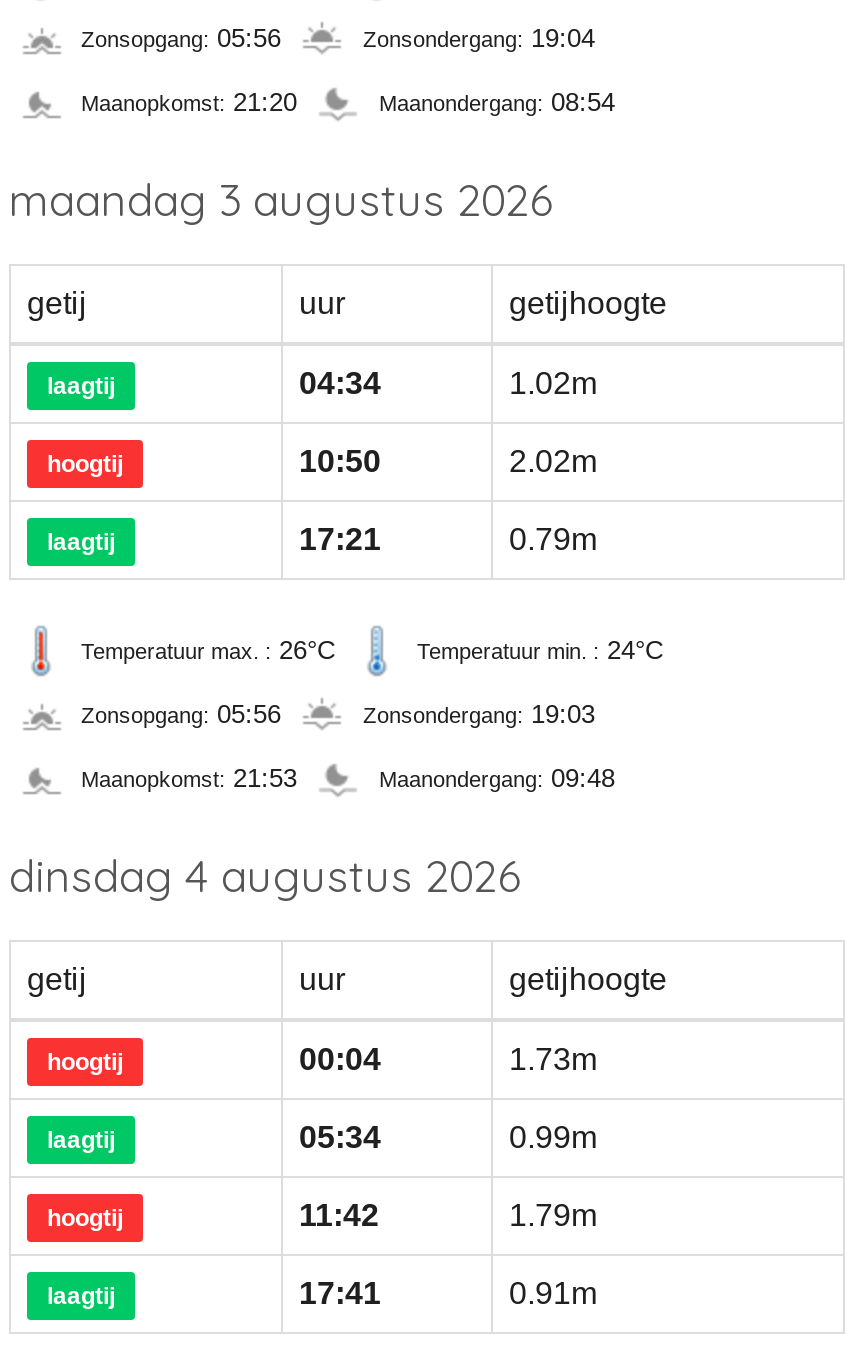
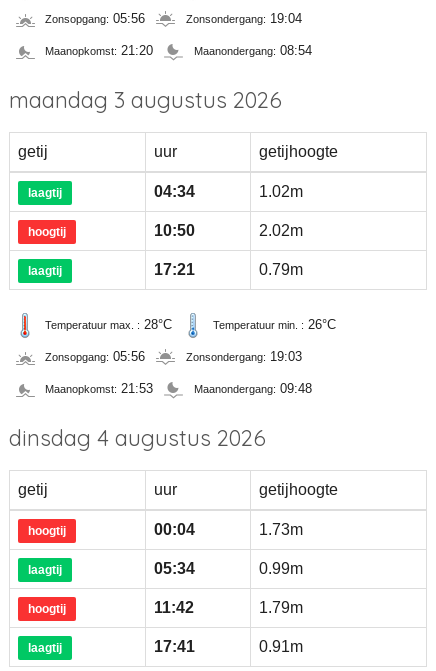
- Temperatuur max. : 26°C
+ Temperatuur max. : 28°C

- Temperatuur min. : 24°C
+ Temperatuur min. : 26°C
